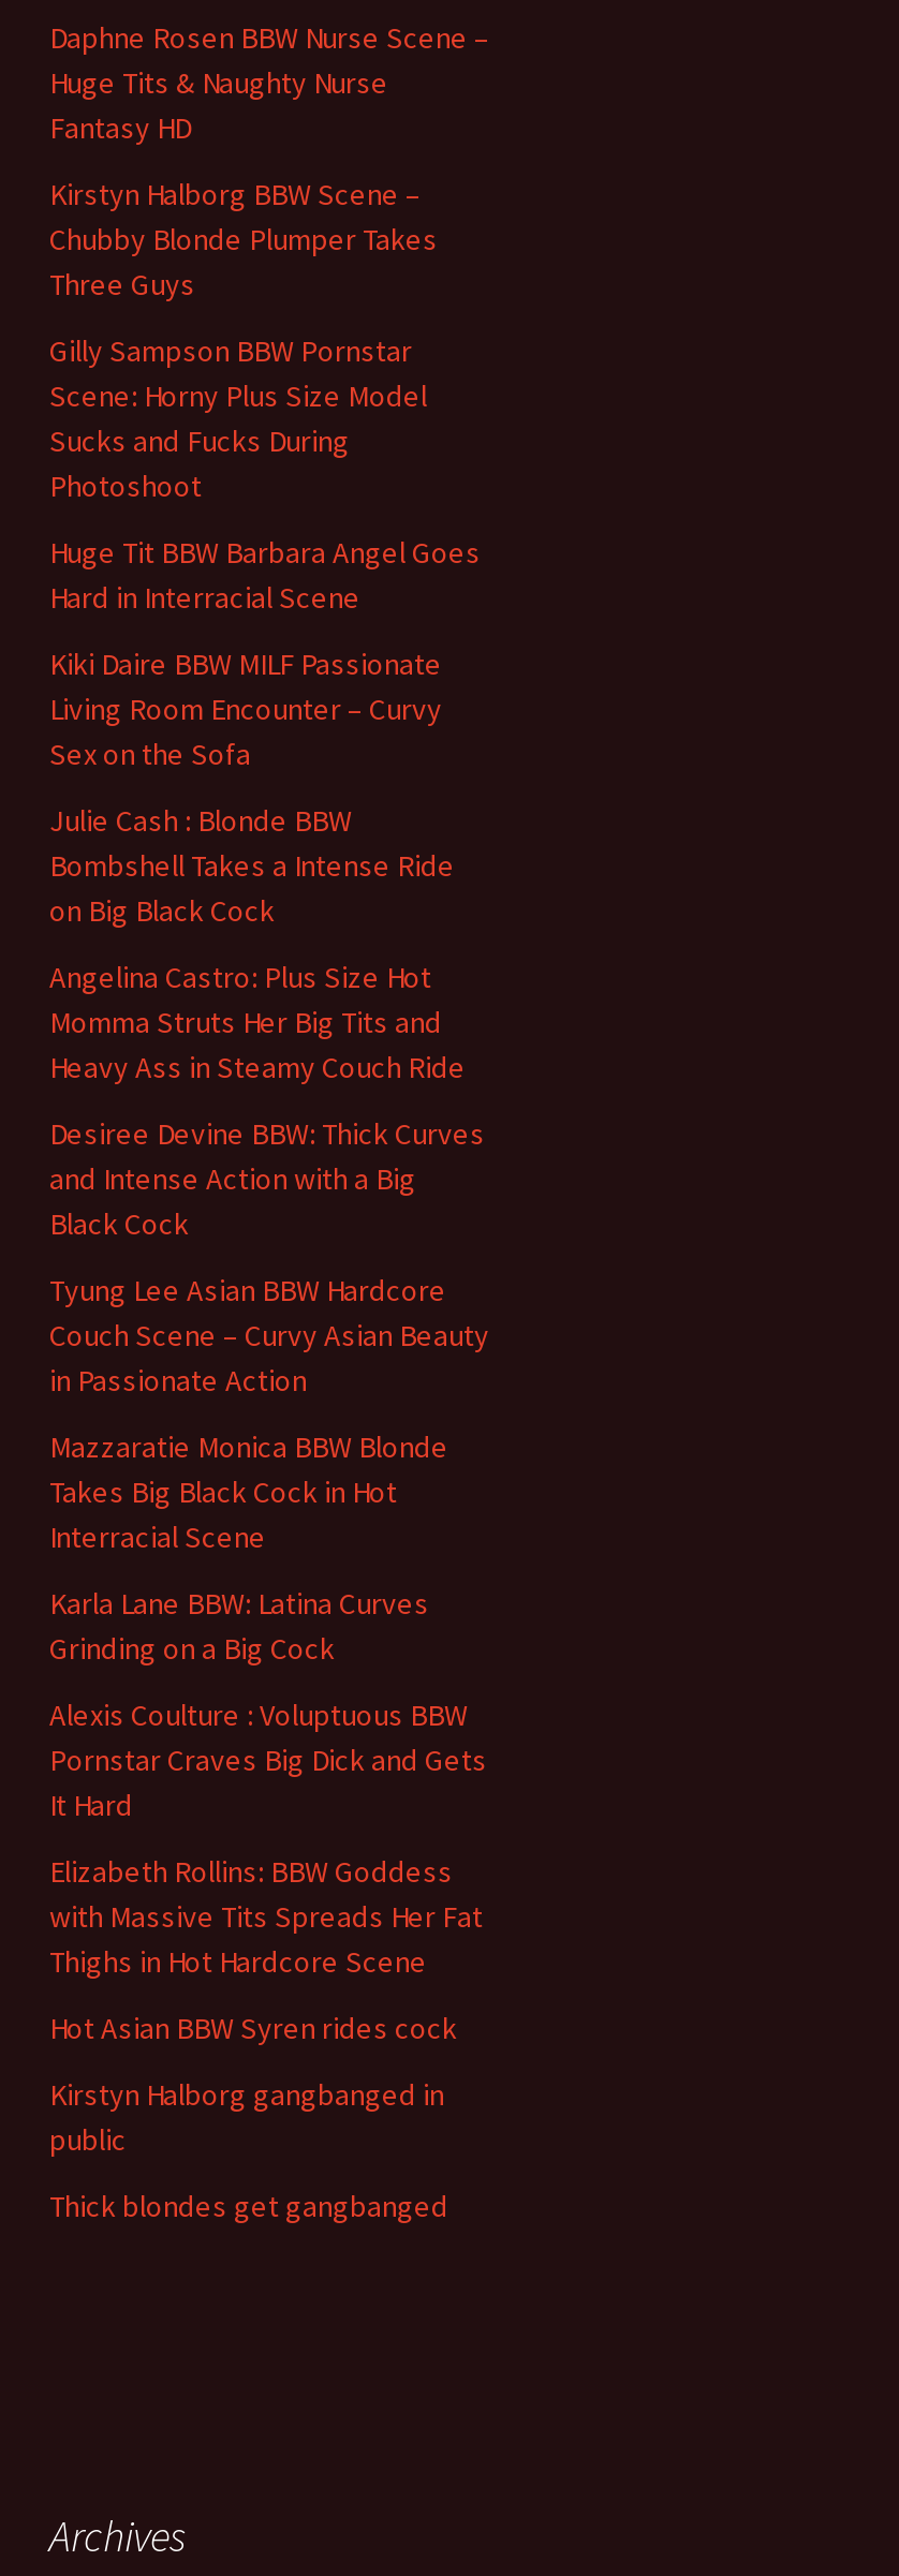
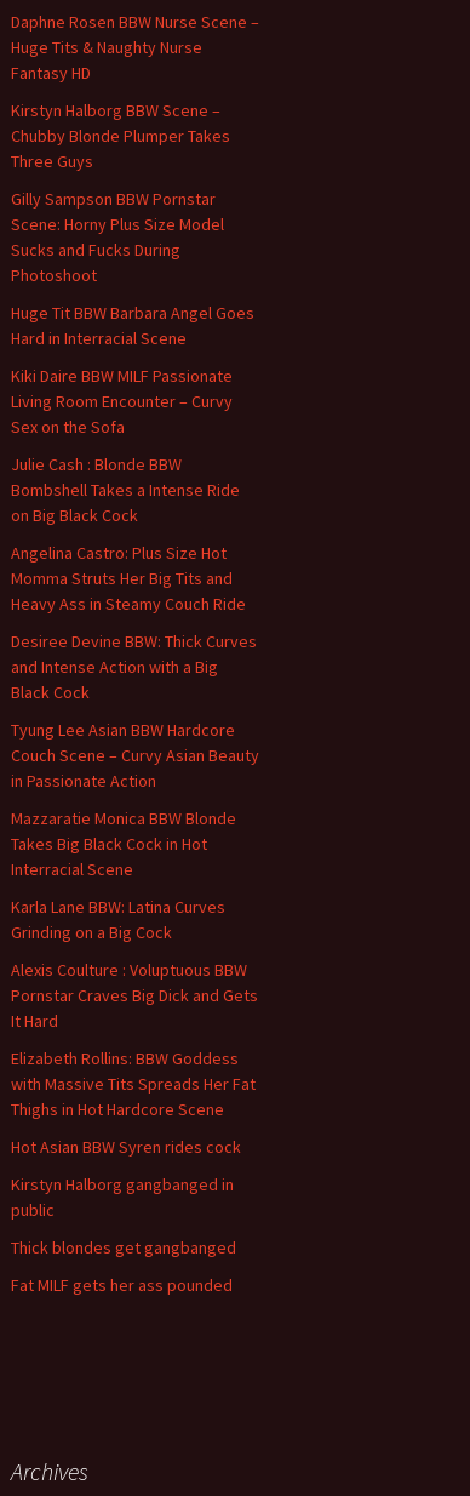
+ Fat MILF gets her ass pounded
